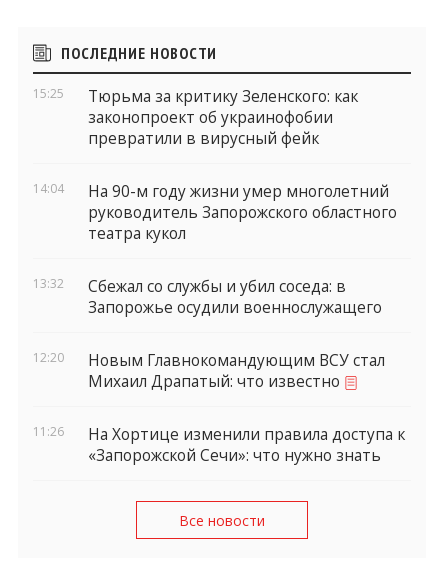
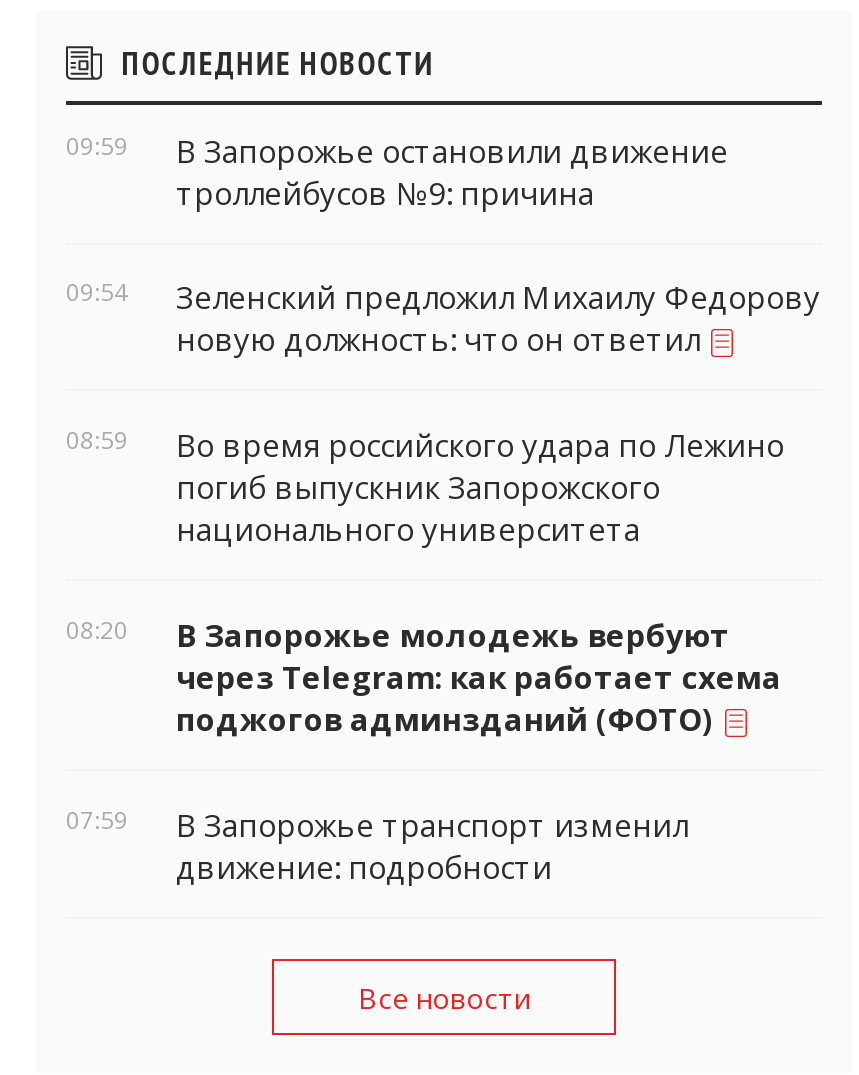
- 15:25
- Тюрьма за критику Зеленского: как
- законопроект об украинофобии
- превратили в вирусный фейк
+ 09:59
+ В Запорожье остановили движение
+ троллейбусов №9: причина

- 14:04
- На 90-м году жизни умер многолетний
- руководитель Запорожского областного
- театра кукол
+ 09:54
+ Зеленский предложил Михаилу Федорову
+ новую должность: что он ответил

- 13:32
- Сбежал со службы и убил соседа: в
- Запорожье осудили военнослужащего
+ 08:59
+ Во время российского удара по Лежино
+ погиб выпускник Запорожского
+ национального университета

- 12:20
- Новым Главнокомандующим ВСУ стал
- Михаил Драпатый: что известно
+ 08:20
+ В Запорожье молодежь вербуют
+ через Telegram: как работает схема
+ поджогов админзданий (ФОТО)

- 11:26
- На Хортице изменили правила доступа к
- «Запорожской Сечи»: что нужно знать
+ 07:59
+ В Запорожье транспорт изменил
+ движение: подробности
